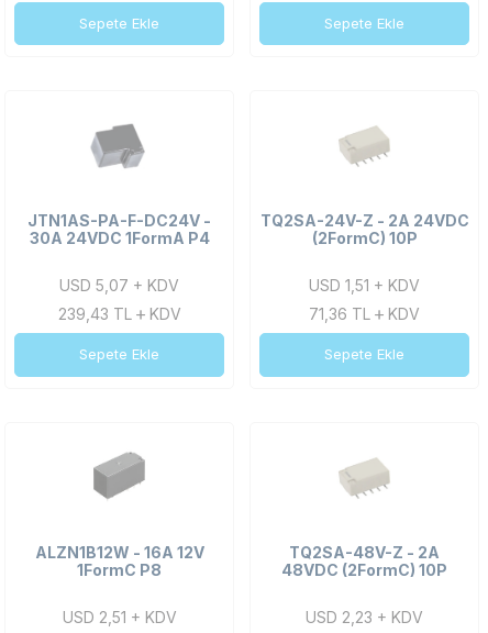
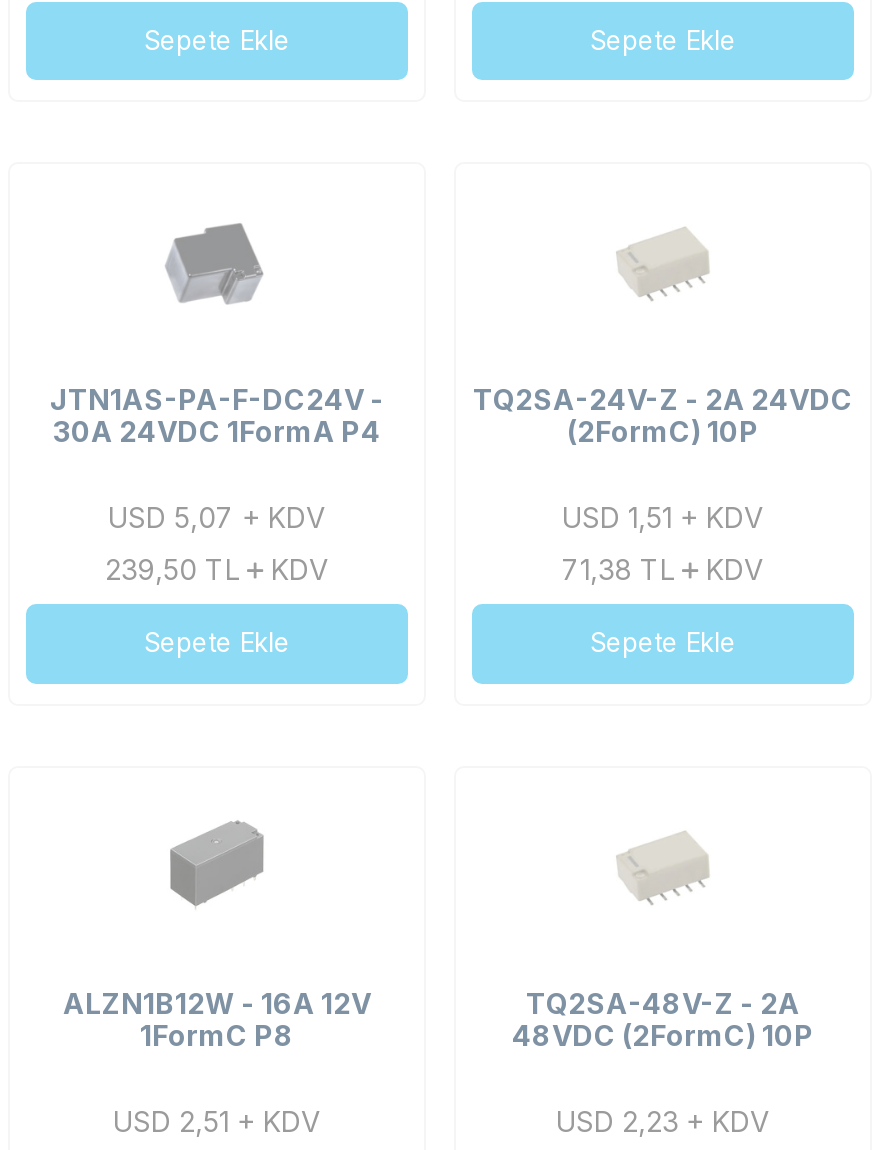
- 239,43 TL KDV
+ 239,50 TL KDV

- 71,36 TL KDV
+ 71,38 TL KDV
